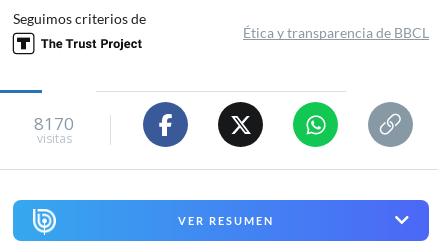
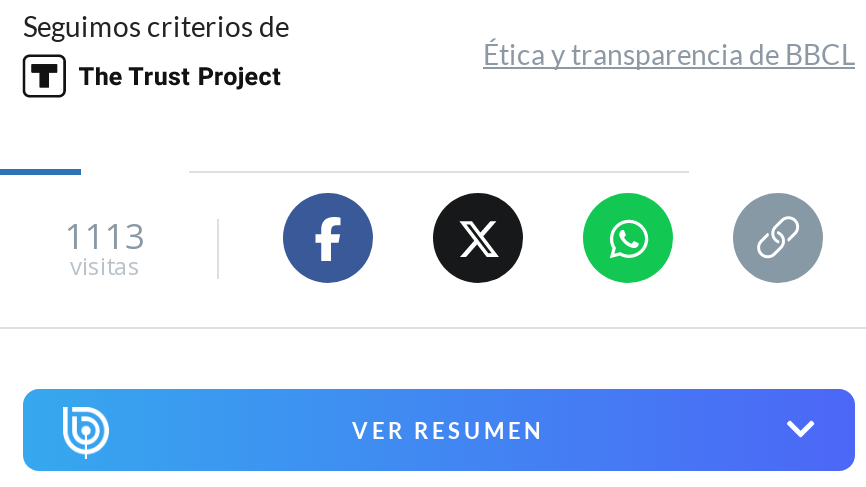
- 8170
+ 1113
